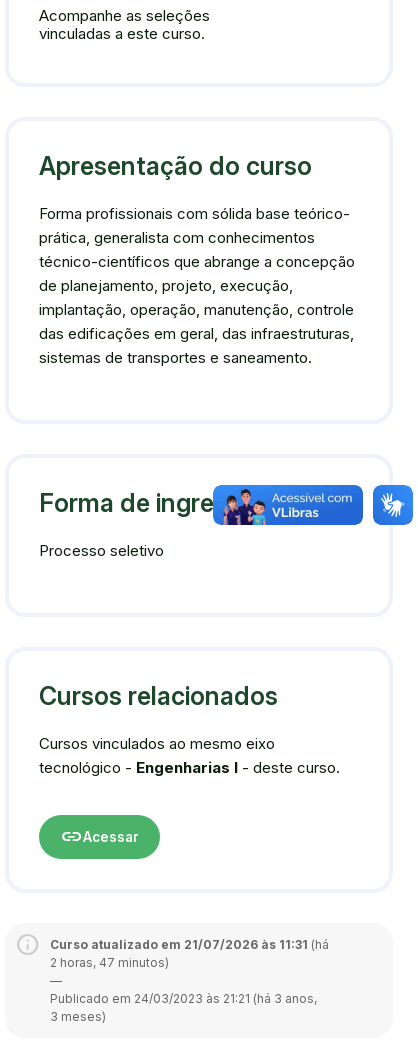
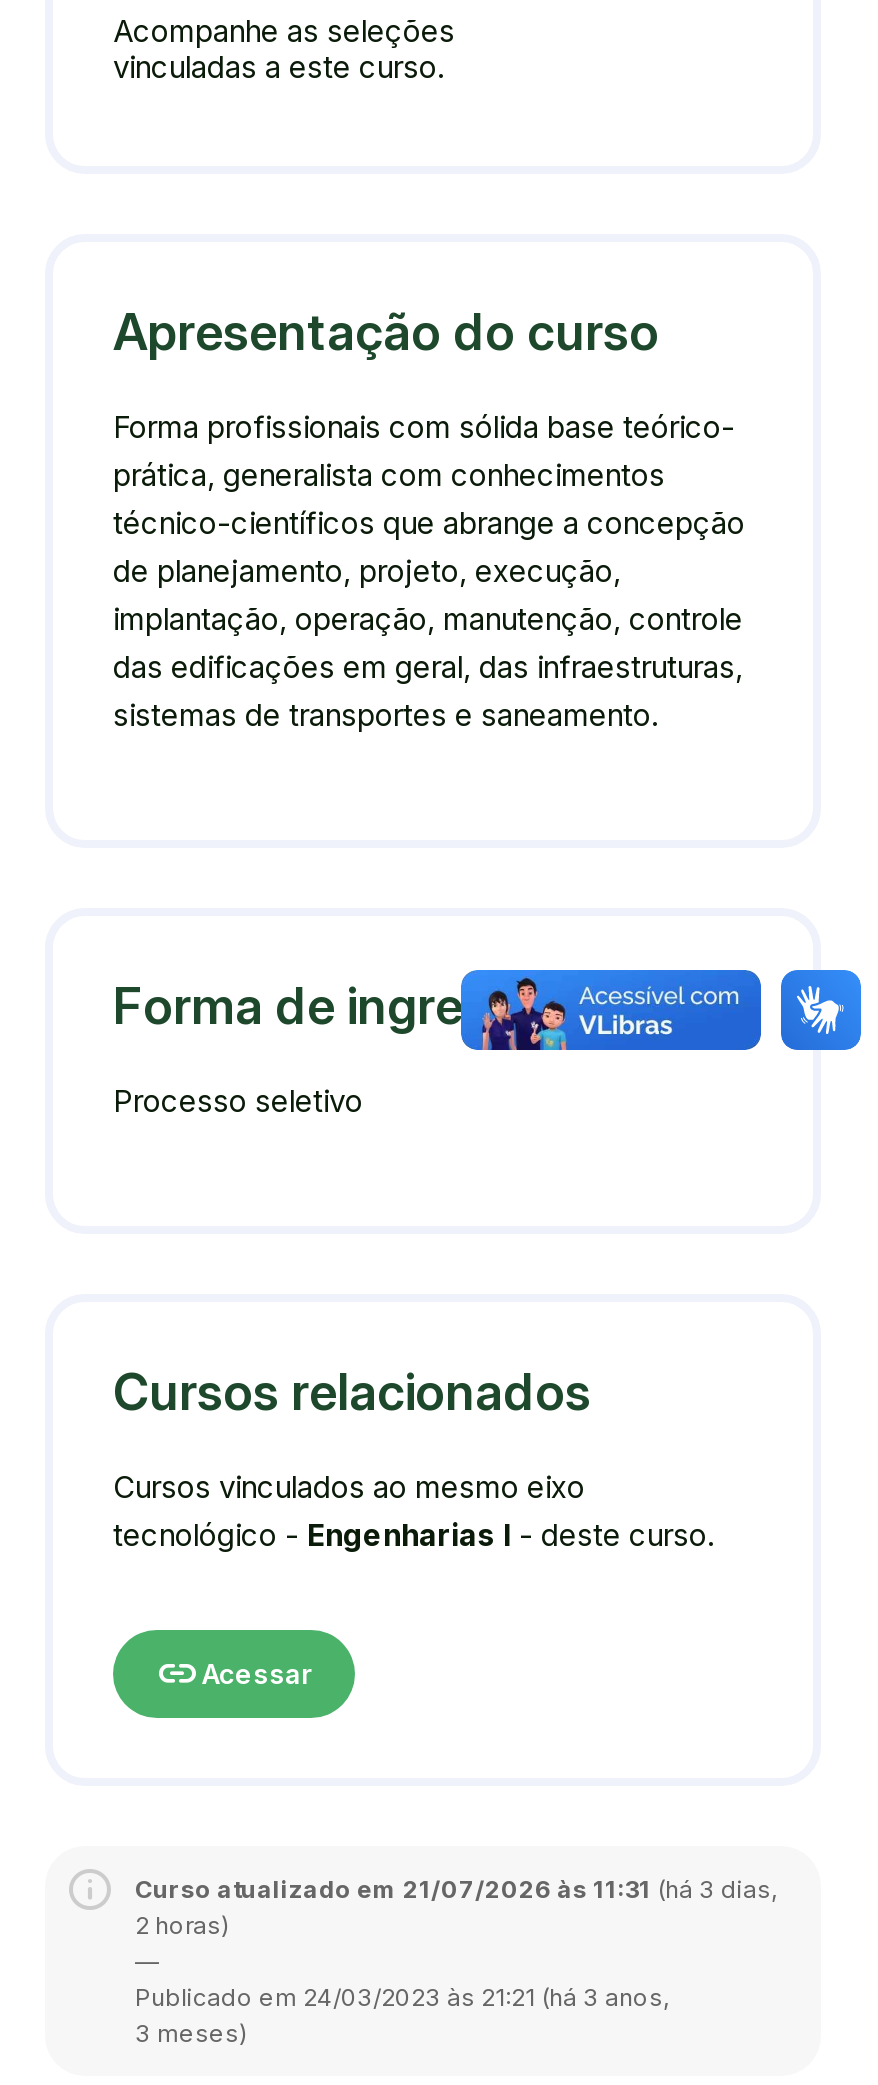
- Curso atualizado em 21/07/2026 às 11:31 (há
- 2 horas, 47 minutos)
+ Curso atualizado em 21/07/2026 às 11:31 (há 3 dias,
+ 2 horas)
